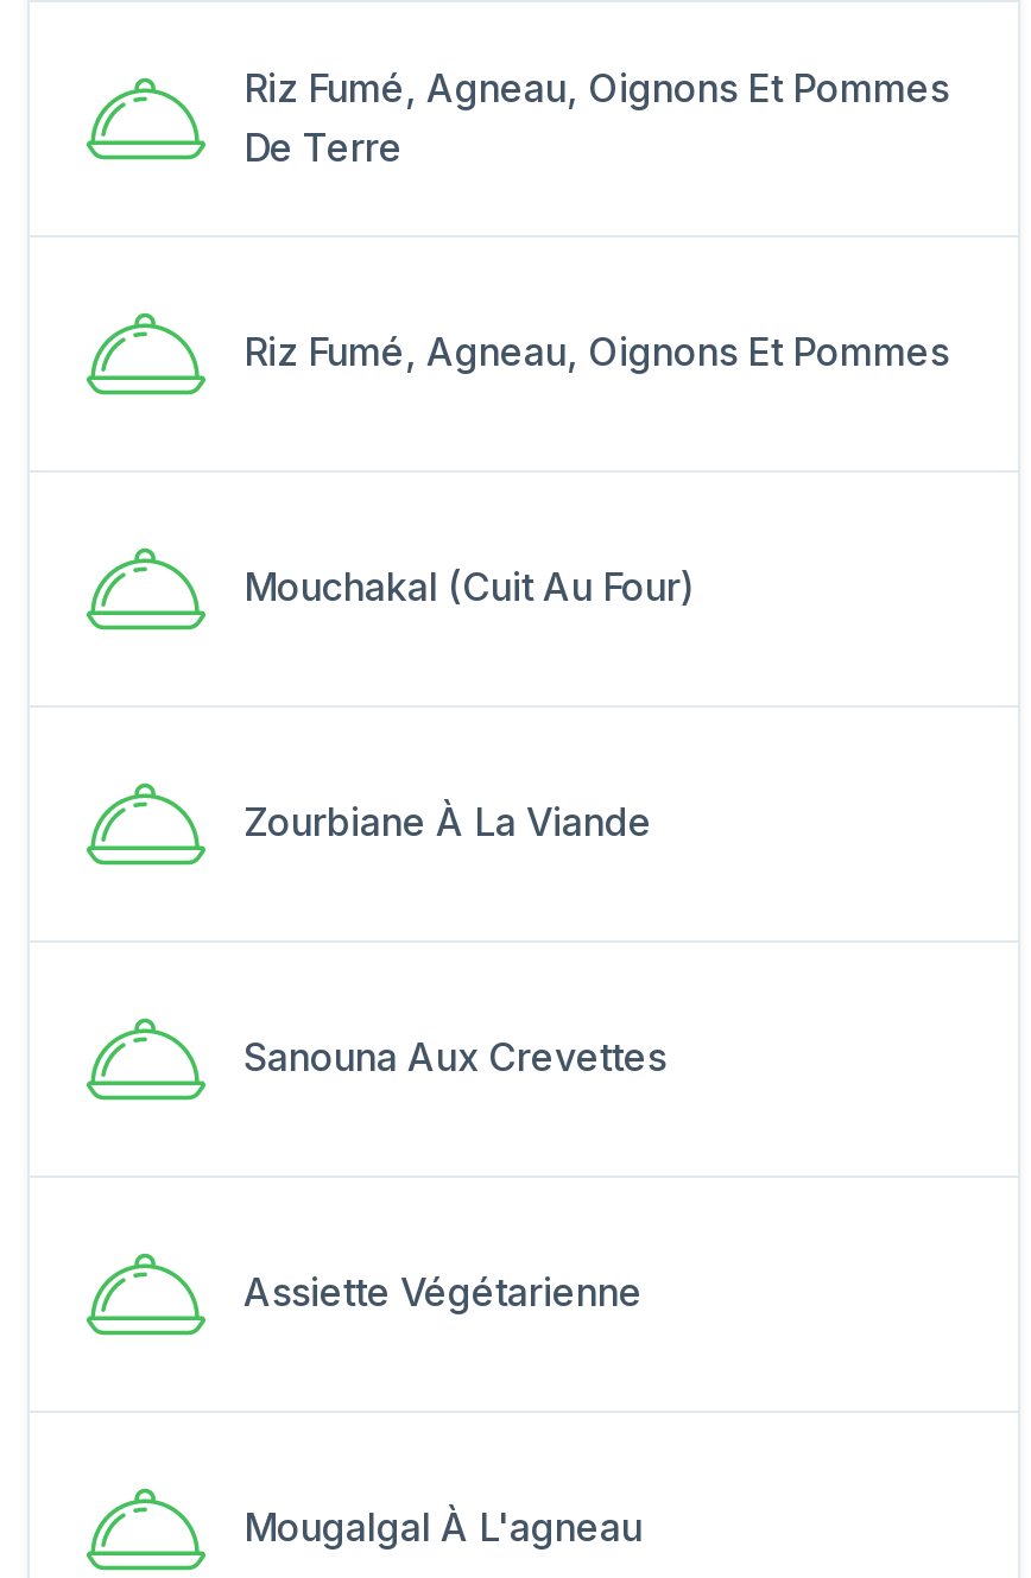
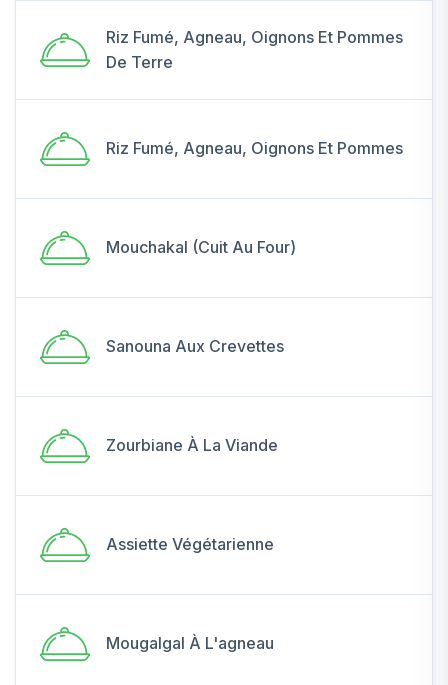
moved down: Zourbiane À La Viande

moved up: Sanouna Aux Crevettes
